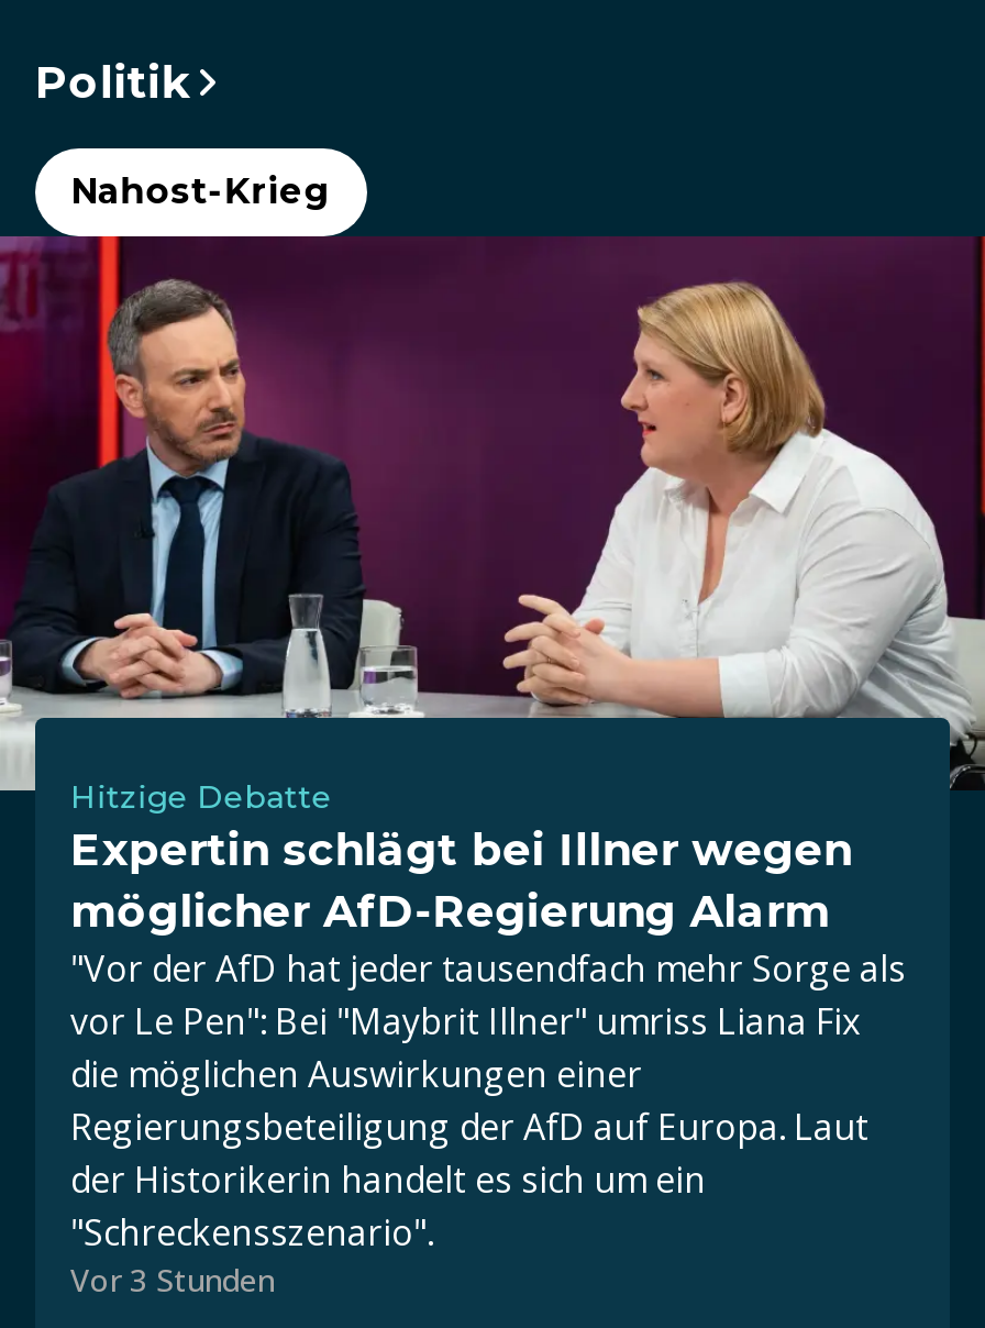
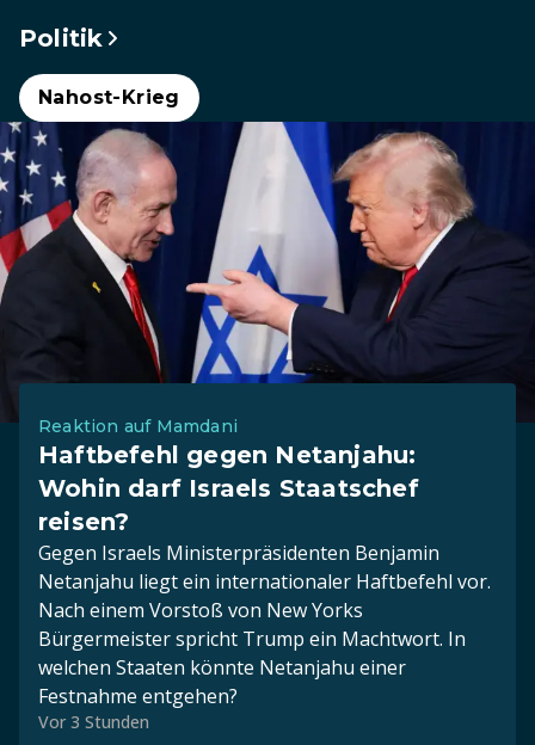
- [image]
- Hitzige Debatte
- Expertin schlägt bei Illner wegen
- möglicher AfD-Regierung Alarm
- "Vor der AfD hat jeder tausendfach mehr Sorge als
- vor Le Pen": Bei "Maybrit Illner" umriss Liana Fix
- die möglichen Auswirkungen einer
- Regierungsbeteiligung der AfD auf Europa. Laut
- der Historikerin handelt es sich um ein
- "Schreckensszenario".
+ [image]
+ Reaktion auf Mamdani
+ Haftbefehl gegen Netanjahu:
+ Wohin darf Israels Staatschef
+ reisen?
+ Gegen Israels Ministerpräsidenten Benjamin
+ Netanjahu liegt ein internationaler Haftbefehl vor.
+ Nach einem Vorstoß von New Yorks
+ Bürgermeister spricht Trump ein Machtwort. In
+ welchen Staaten könnte Netanjahu einer
+ Festnahme entgehen?
